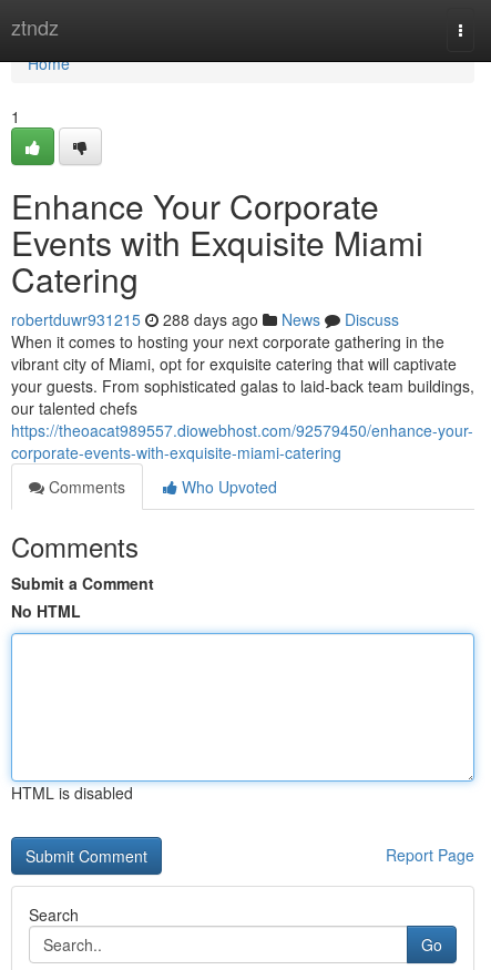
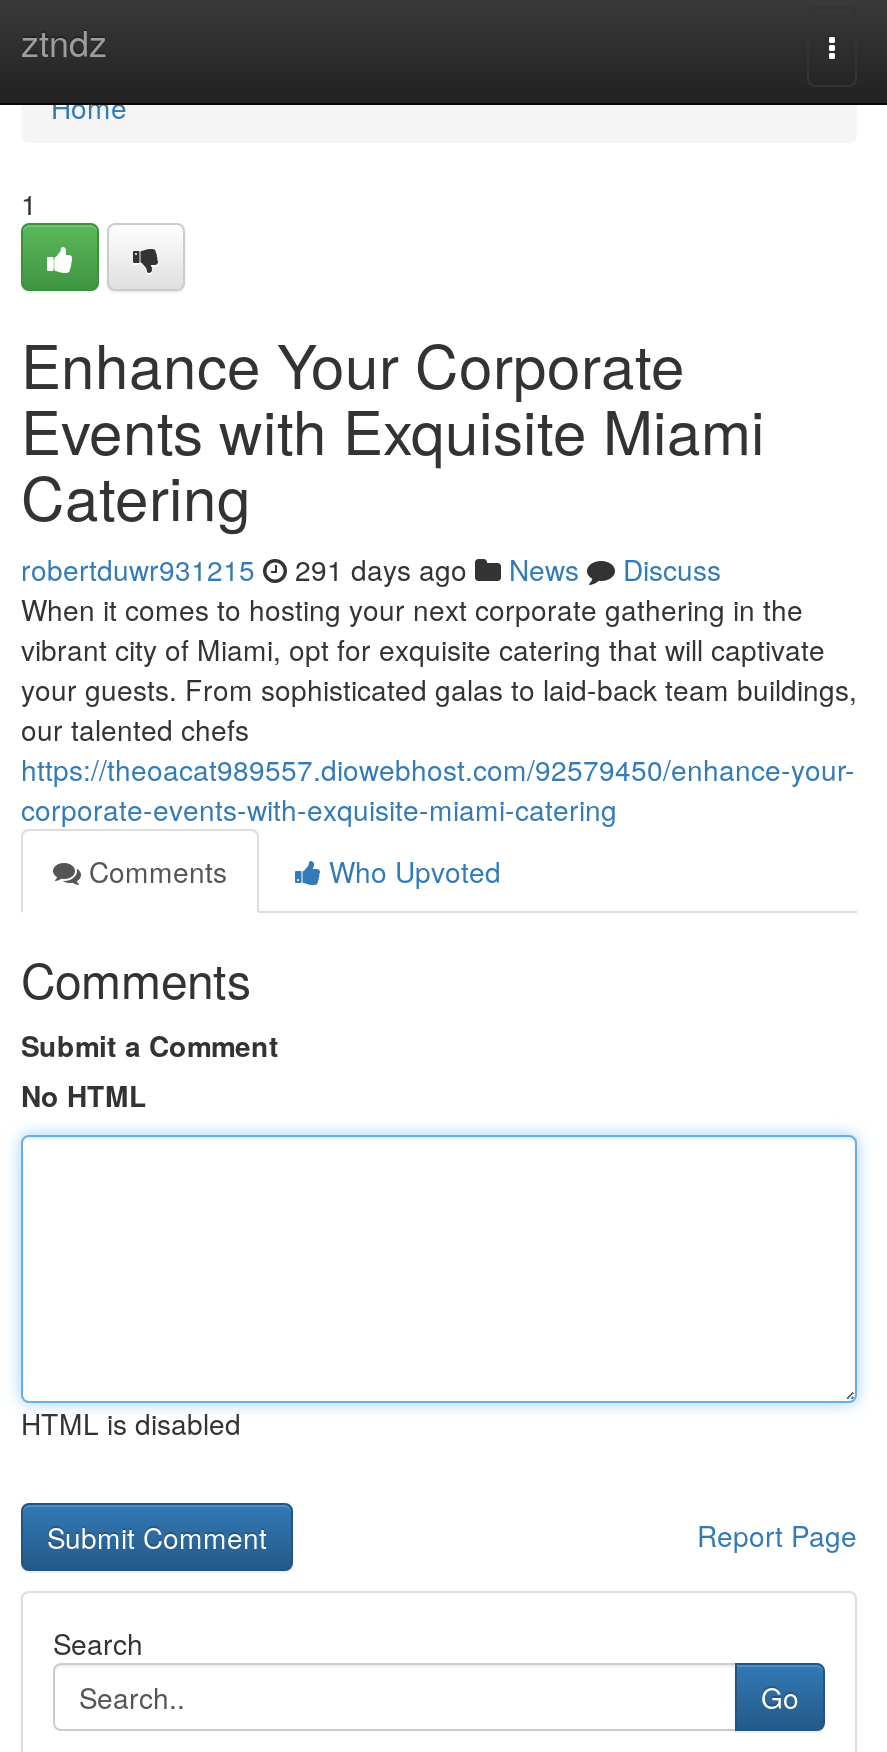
- robertduwr931215 288 days ago News Discuss
+ robertduwr931215 291 days ago News Discuss
